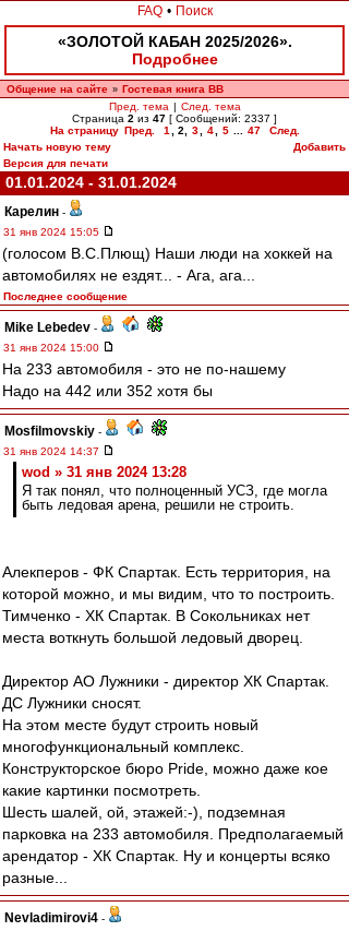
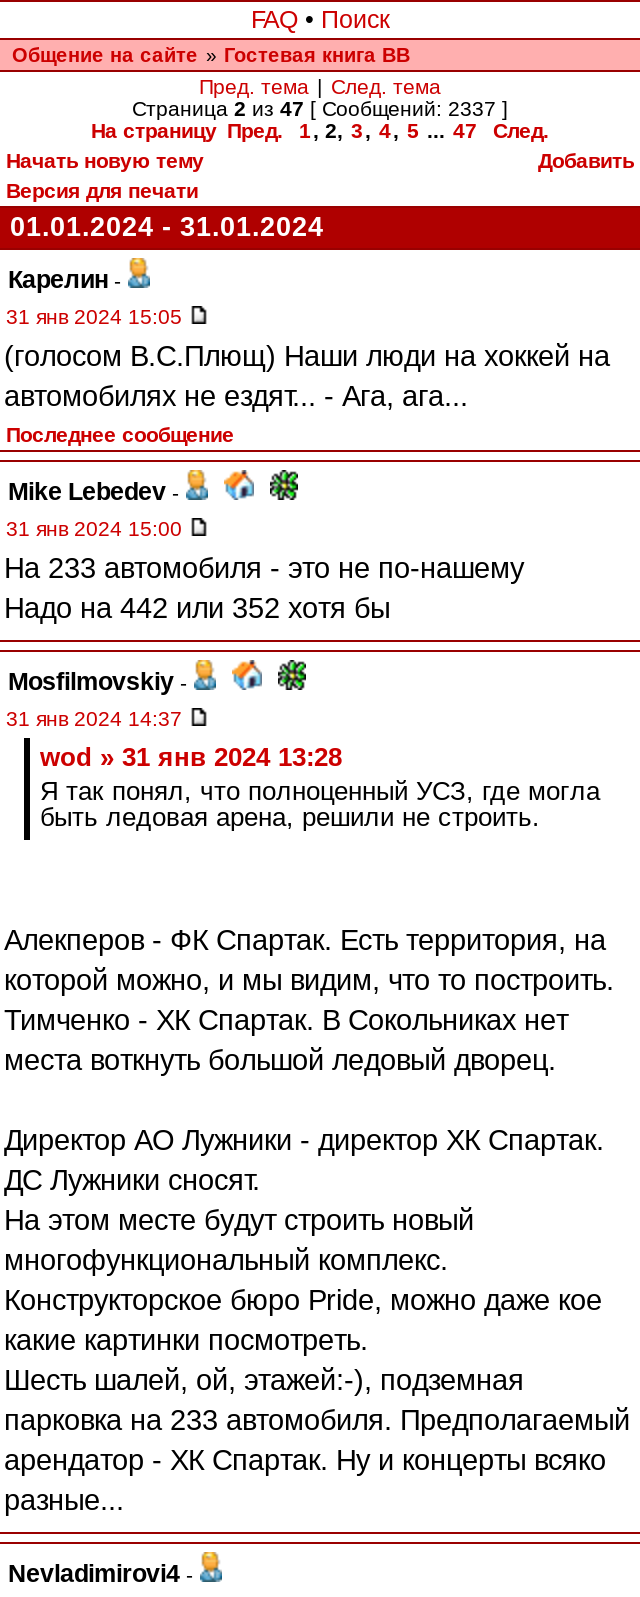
- «ЗОЛОТОЙ КАБАН 2025/2026».
- Подробнее
